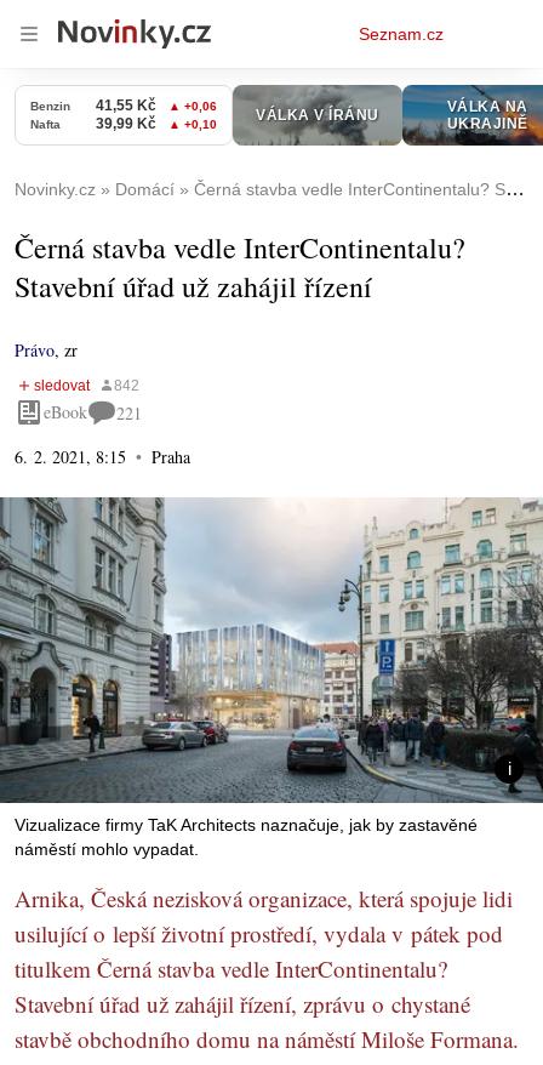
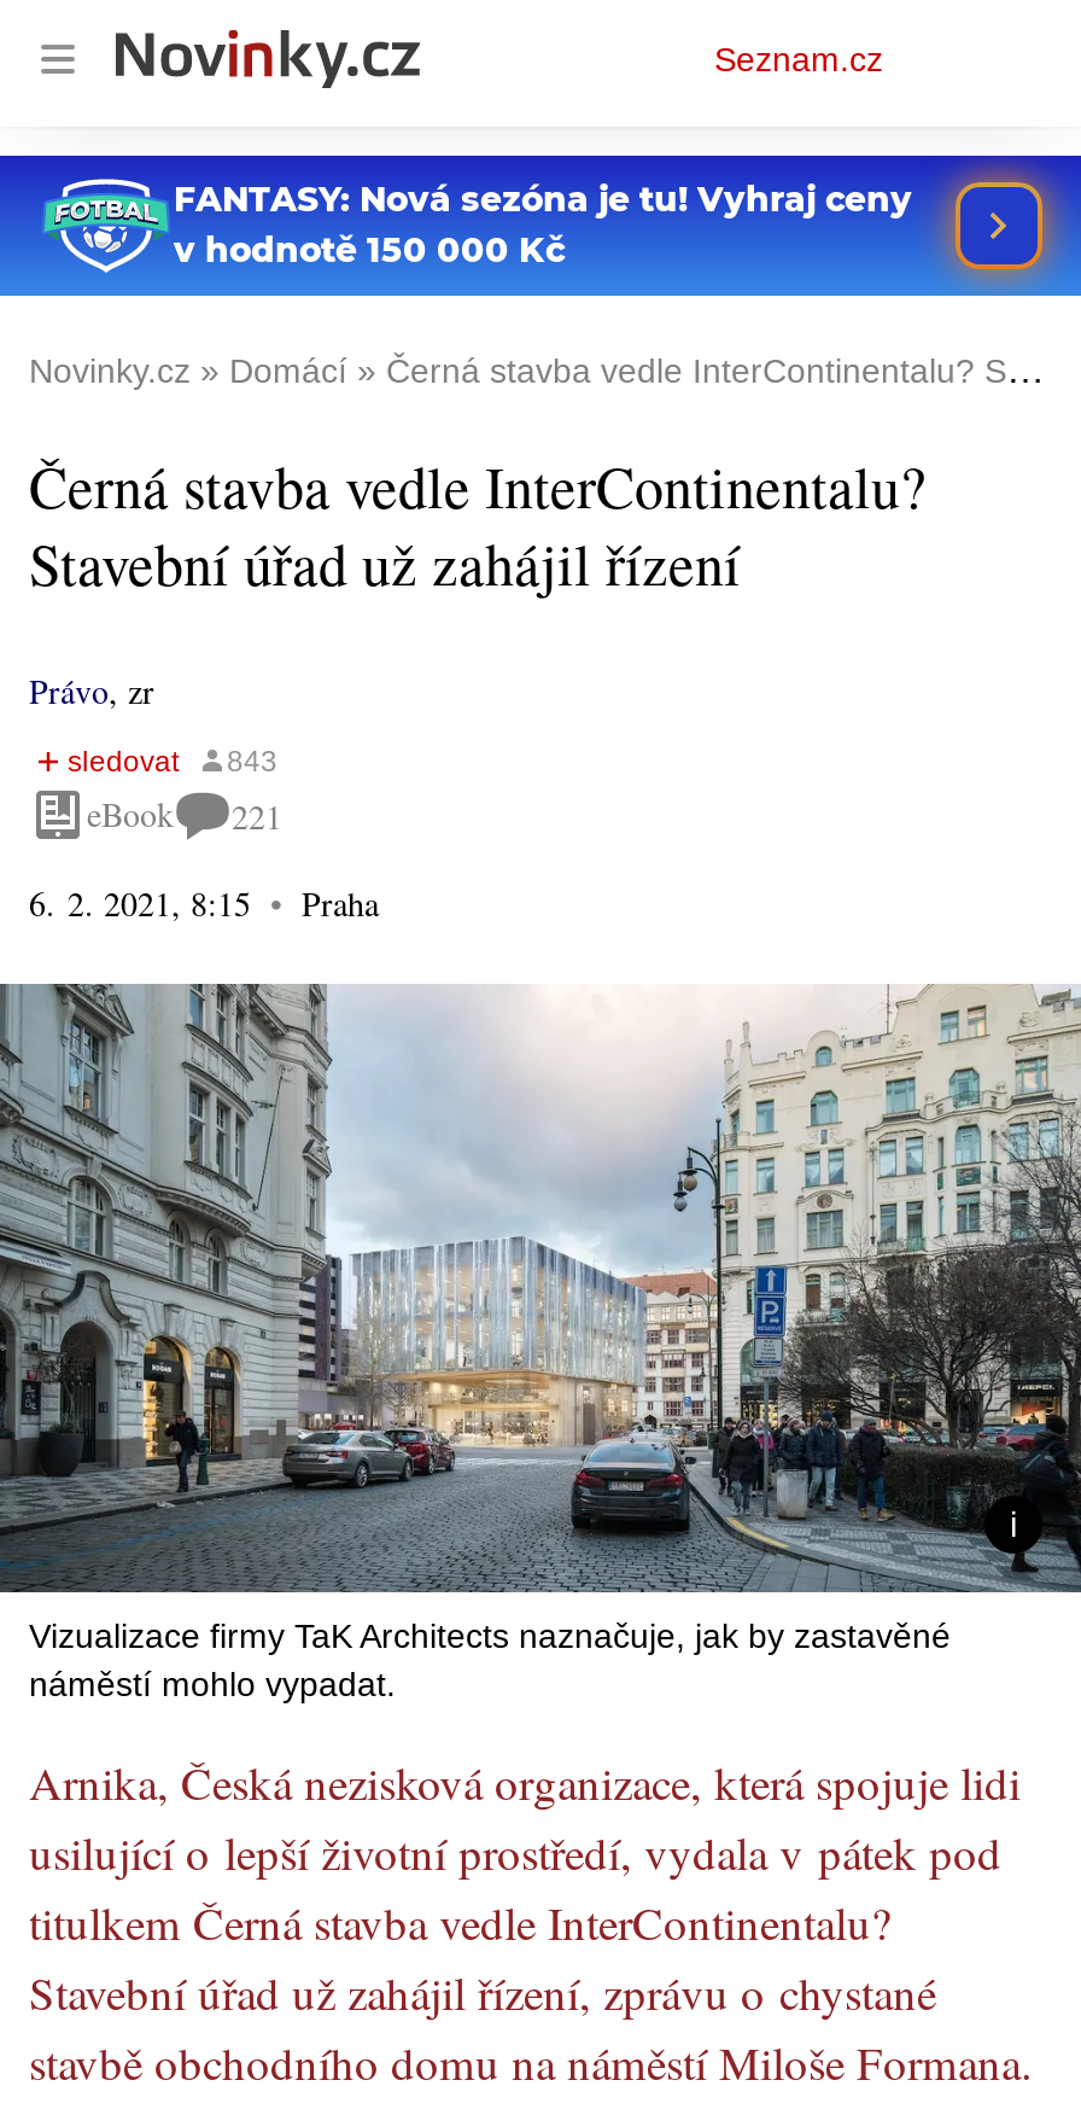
- [image]
+ [image]
